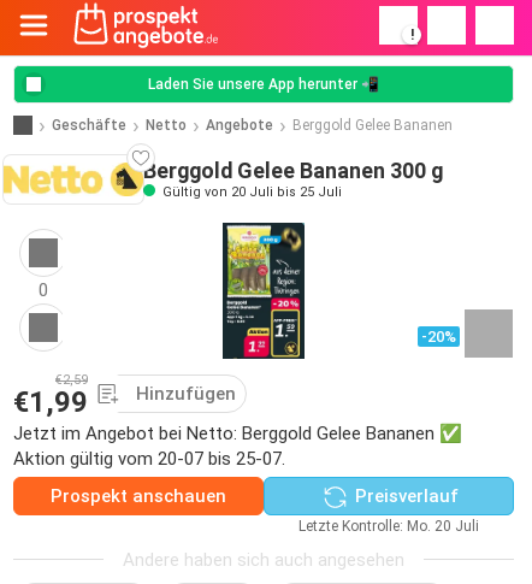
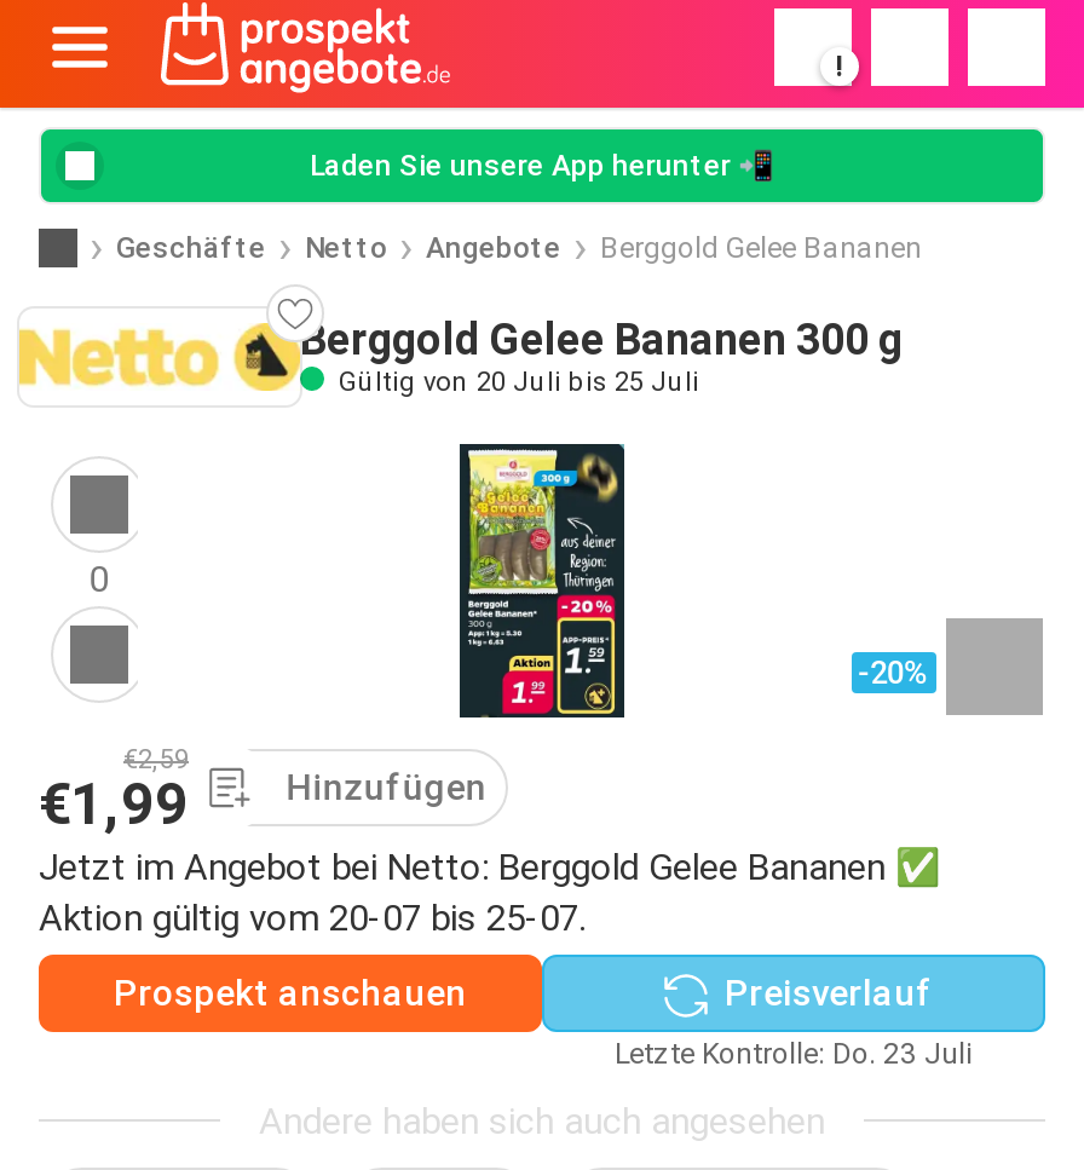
- Letzte Kontrolle: Mo. 20 Juli
+ Letzte Kontrolle: Do. 23 Juli
